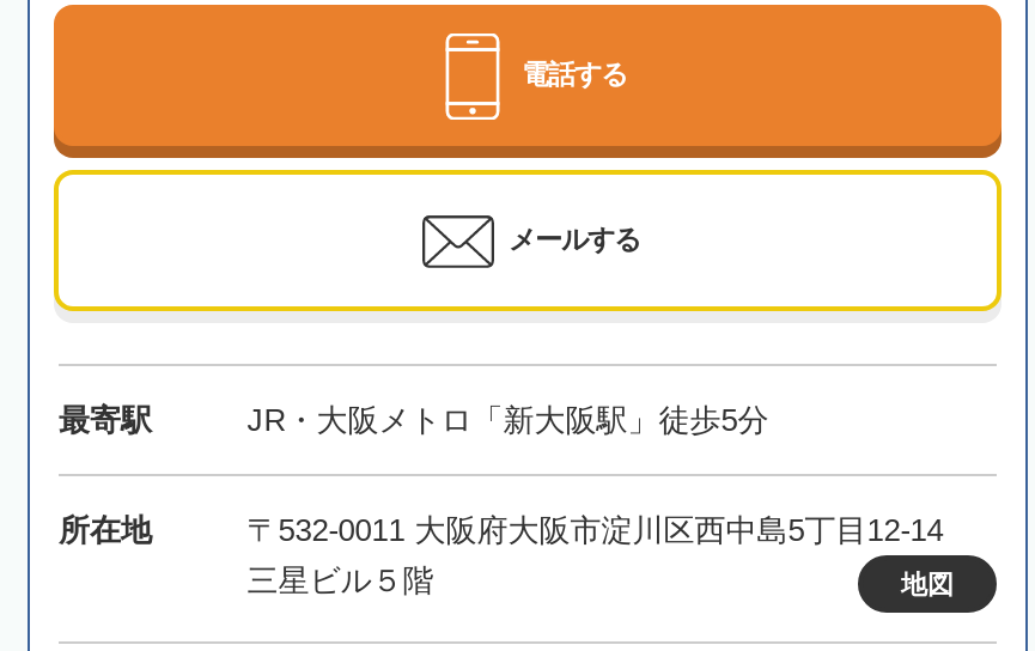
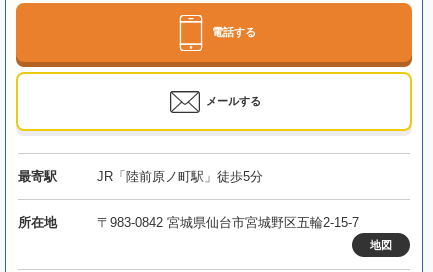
- JR・大阪メトロ「新大阪駅」徒歩5分
+ JR「陸前原ノ町駅」徒歩5分

- 〒532-0011 大阪府大阪市淀川区西中島5丁目12-14
- 三星ビル５階
+ 〒983-0842 宮城県仙台市宮城野区五輪2-15-7
